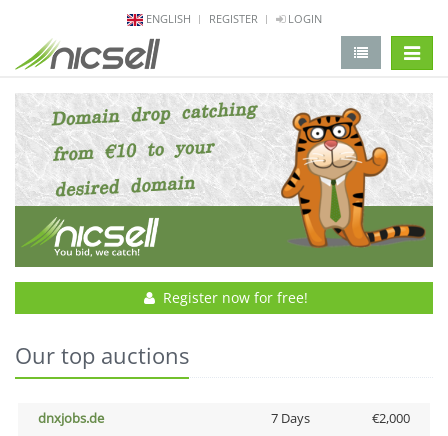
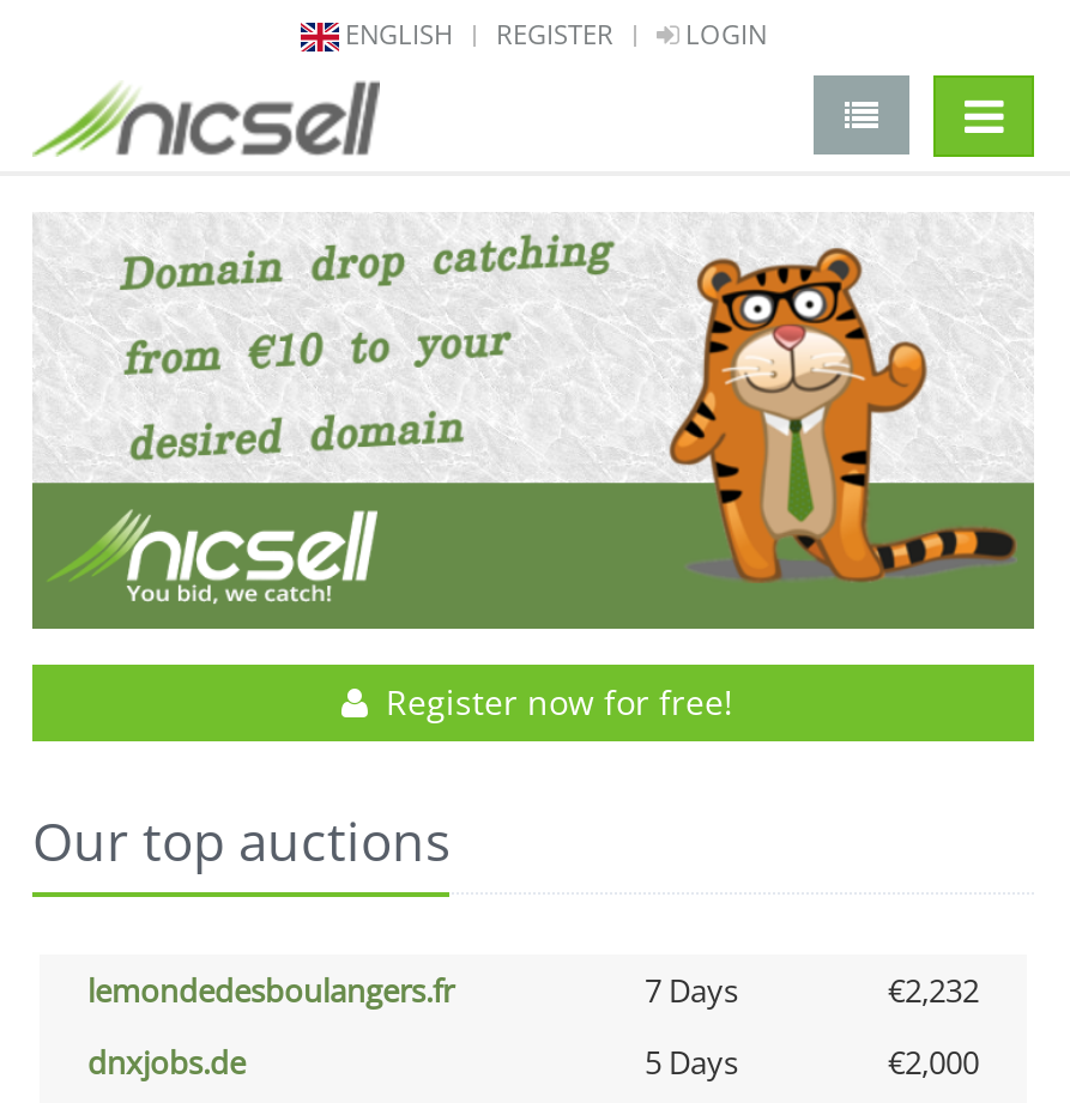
+ lemondedesboulangers.fr
+ 7 Days
+ €2,232

- 7 Days
+ 5 Days
